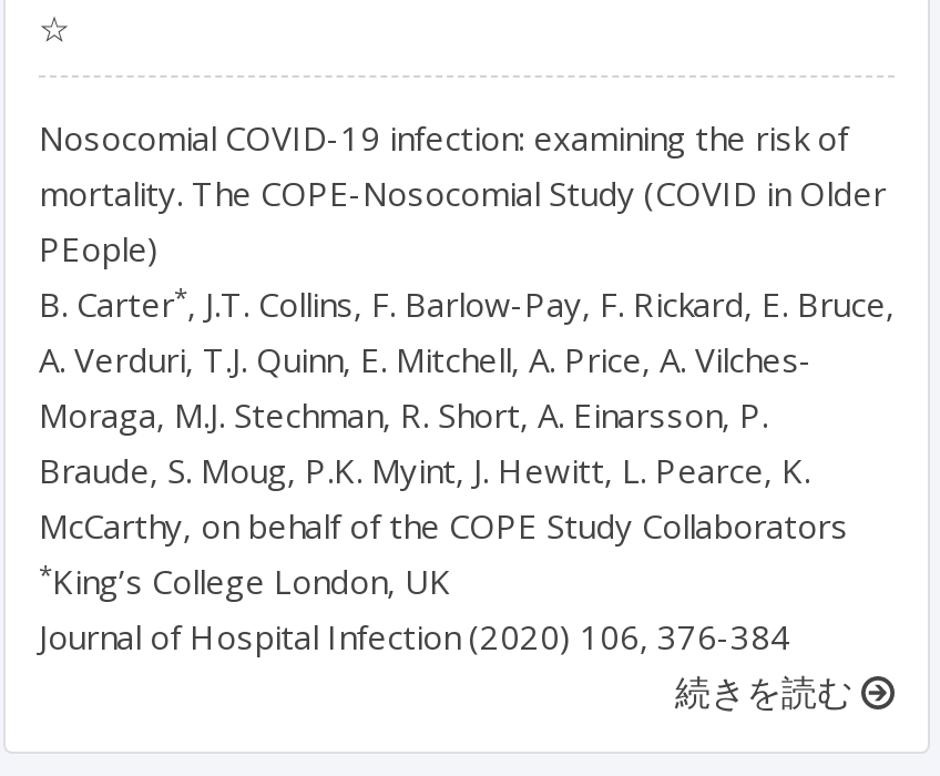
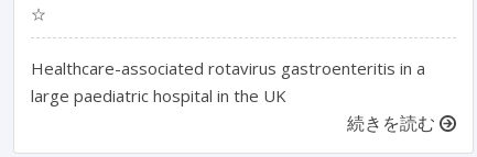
- Nosocomial COVID-19 infection: examining the risk of
- mortality. The COPE-Nosocomial Study (COVID in Older
- PEople)
- B. Carter*, J.T. Collins, F. Barlow-Pay, F. Rickard, E. Bruce,
- A. Verduri, T.J. Quinn, E. Mitchell, A. Price, A. Vilches-
- Moraga, M.J. Stechman, R. Short, A. Einarsson, P.
- Braude, S. Moug, P.K. Myint, J. Hewitt, L. Pearce, K.
- McCarthy, on behalf of the COPE Study Collaborators
- *King’s College London, UK
- Journal of Hospital Infection (2020) 106, 376-384
+ Healthcare-associated rotavirus gastroenteritis in a
+ large paediatric hospital in the UK
